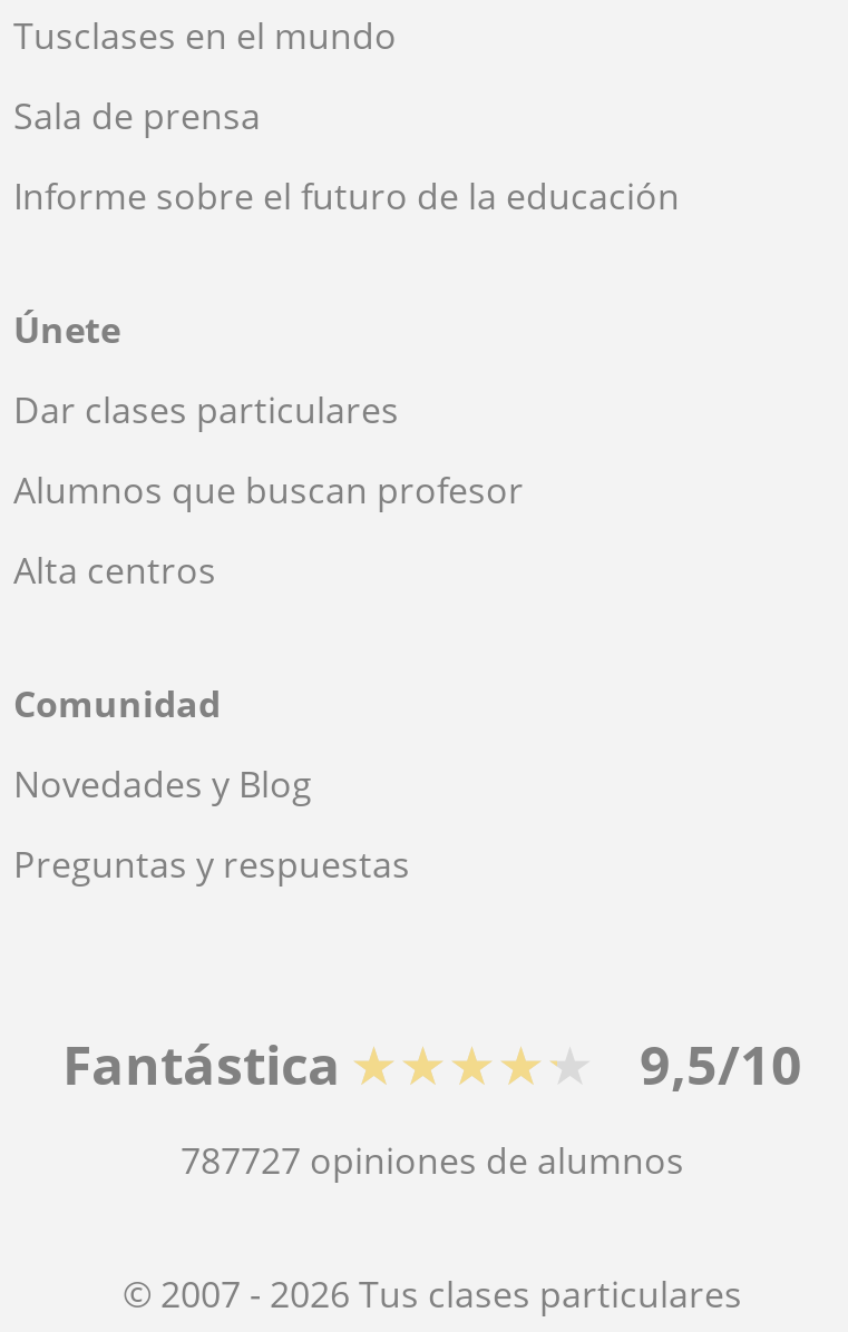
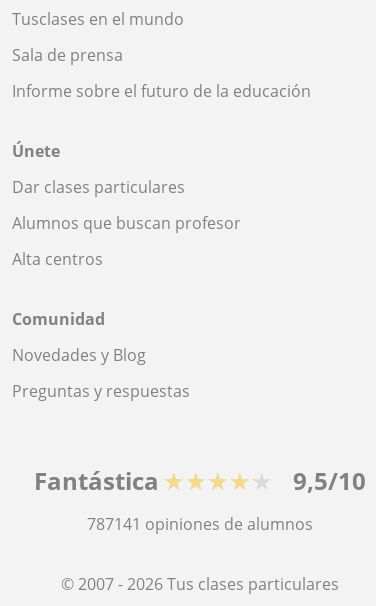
- 787727 opiniones de alumnos
+ 787141 opiniones de alumnos
